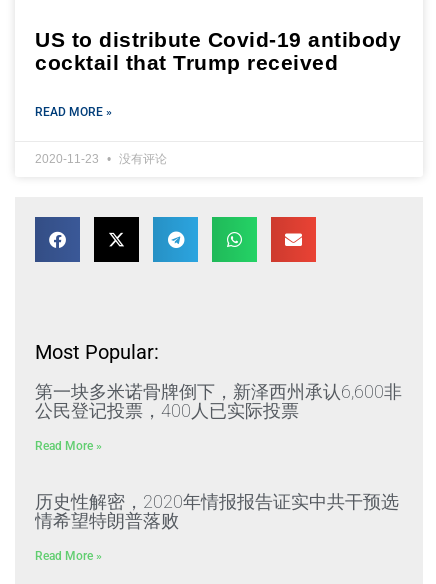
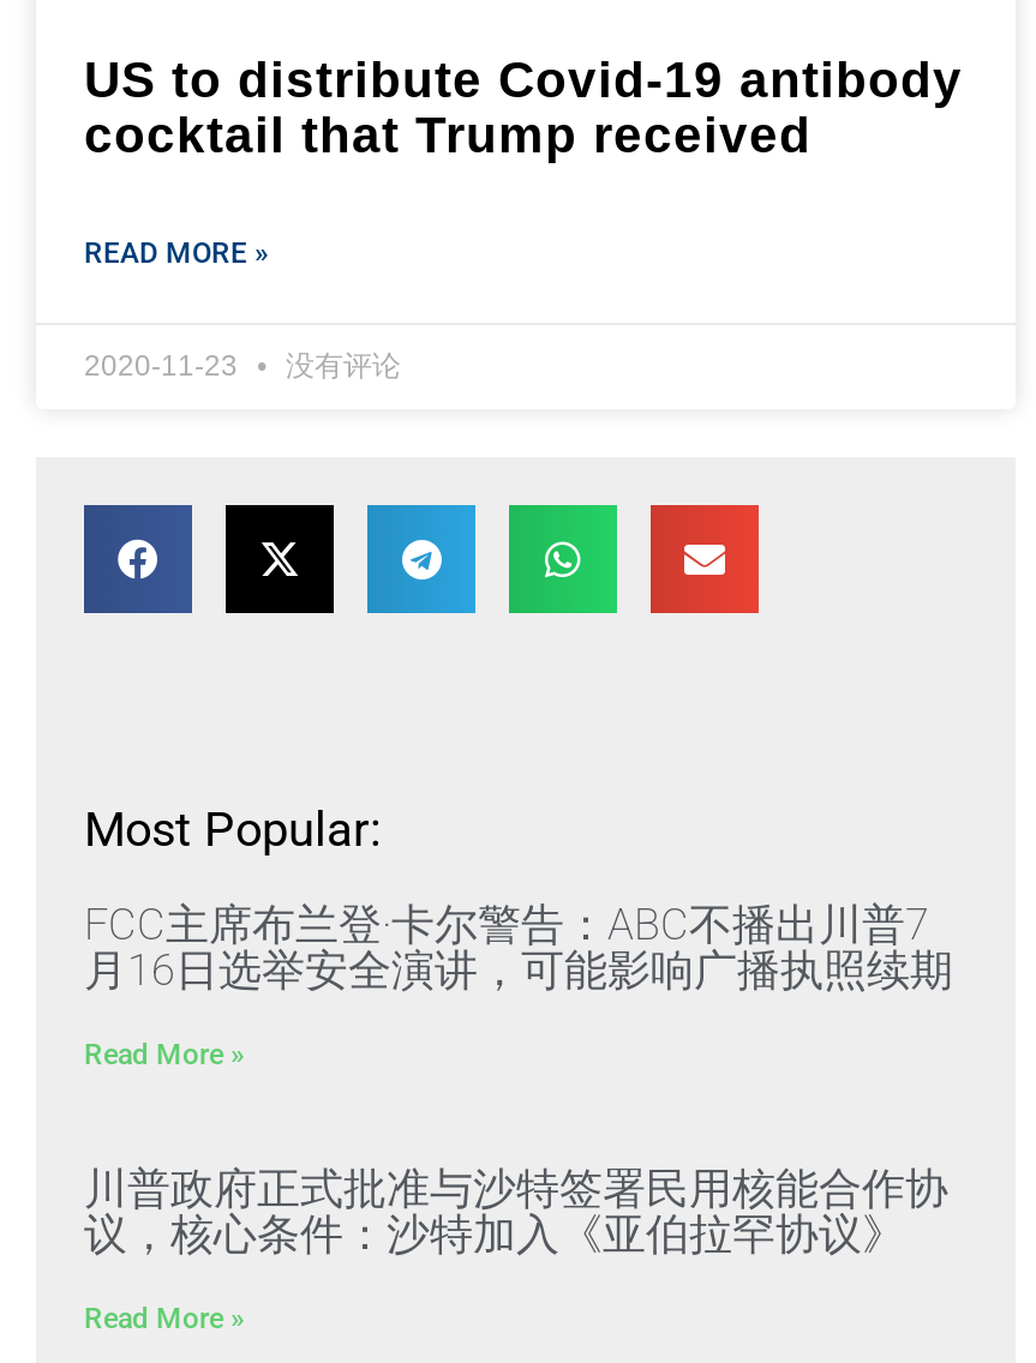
- 第一块多米诺骨牌倒下，新泽西州承认6,600非
- 公民登记投票，400人已实际投票
+ FCC主席布兰登·卡尔警告：ABC不播出川普7
+ 月16日选举安全演讲，可能影响广播执照续期

- 历史性解密，2020年情报报告证实中共干预选
- 情希望特朗普落败
+ 川普政府正式批准与沙特签署民用核能合作协
+ 议，核心条件：沙特加入《亚伯拉罕协议》
